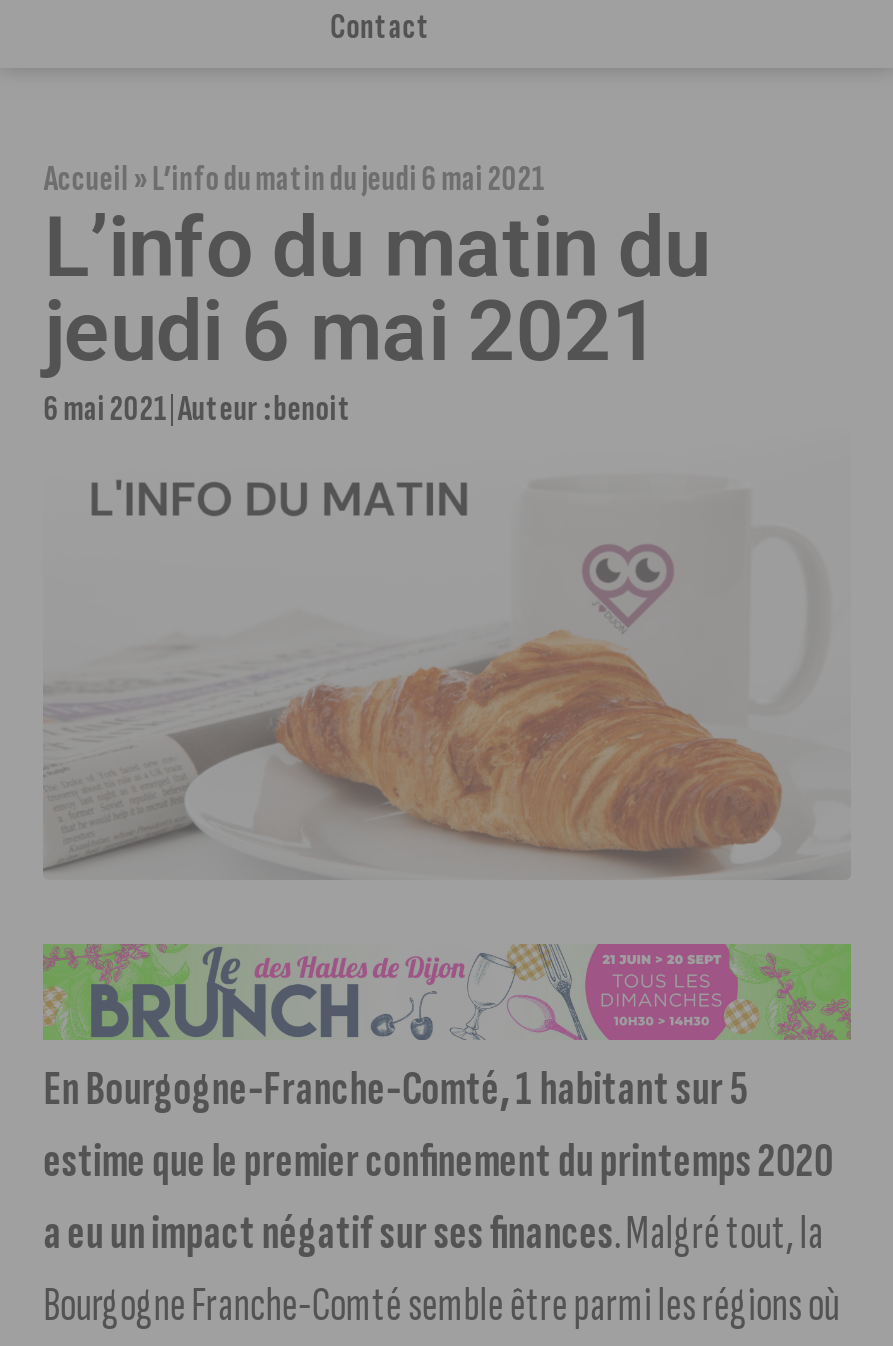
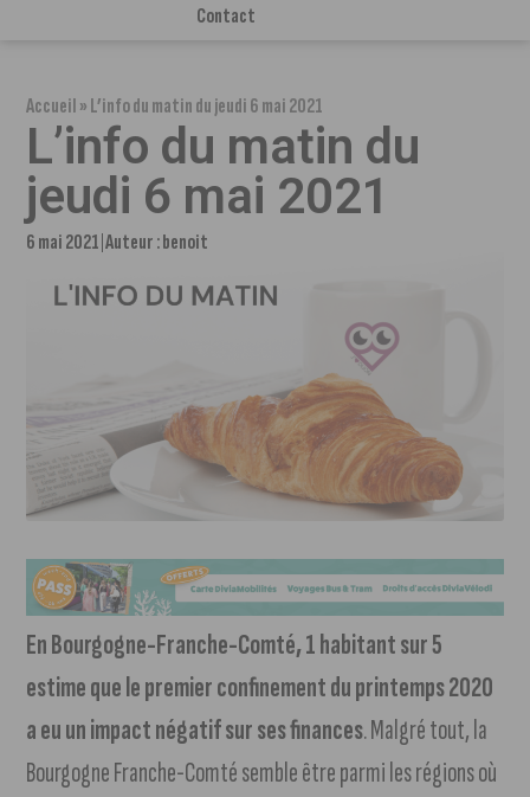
- [image]
+ [image]
